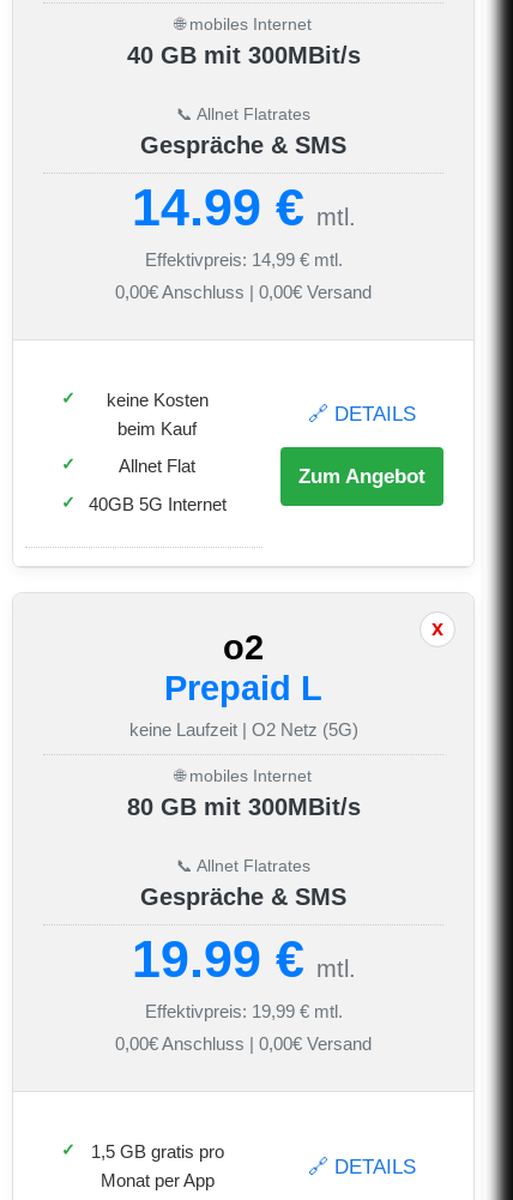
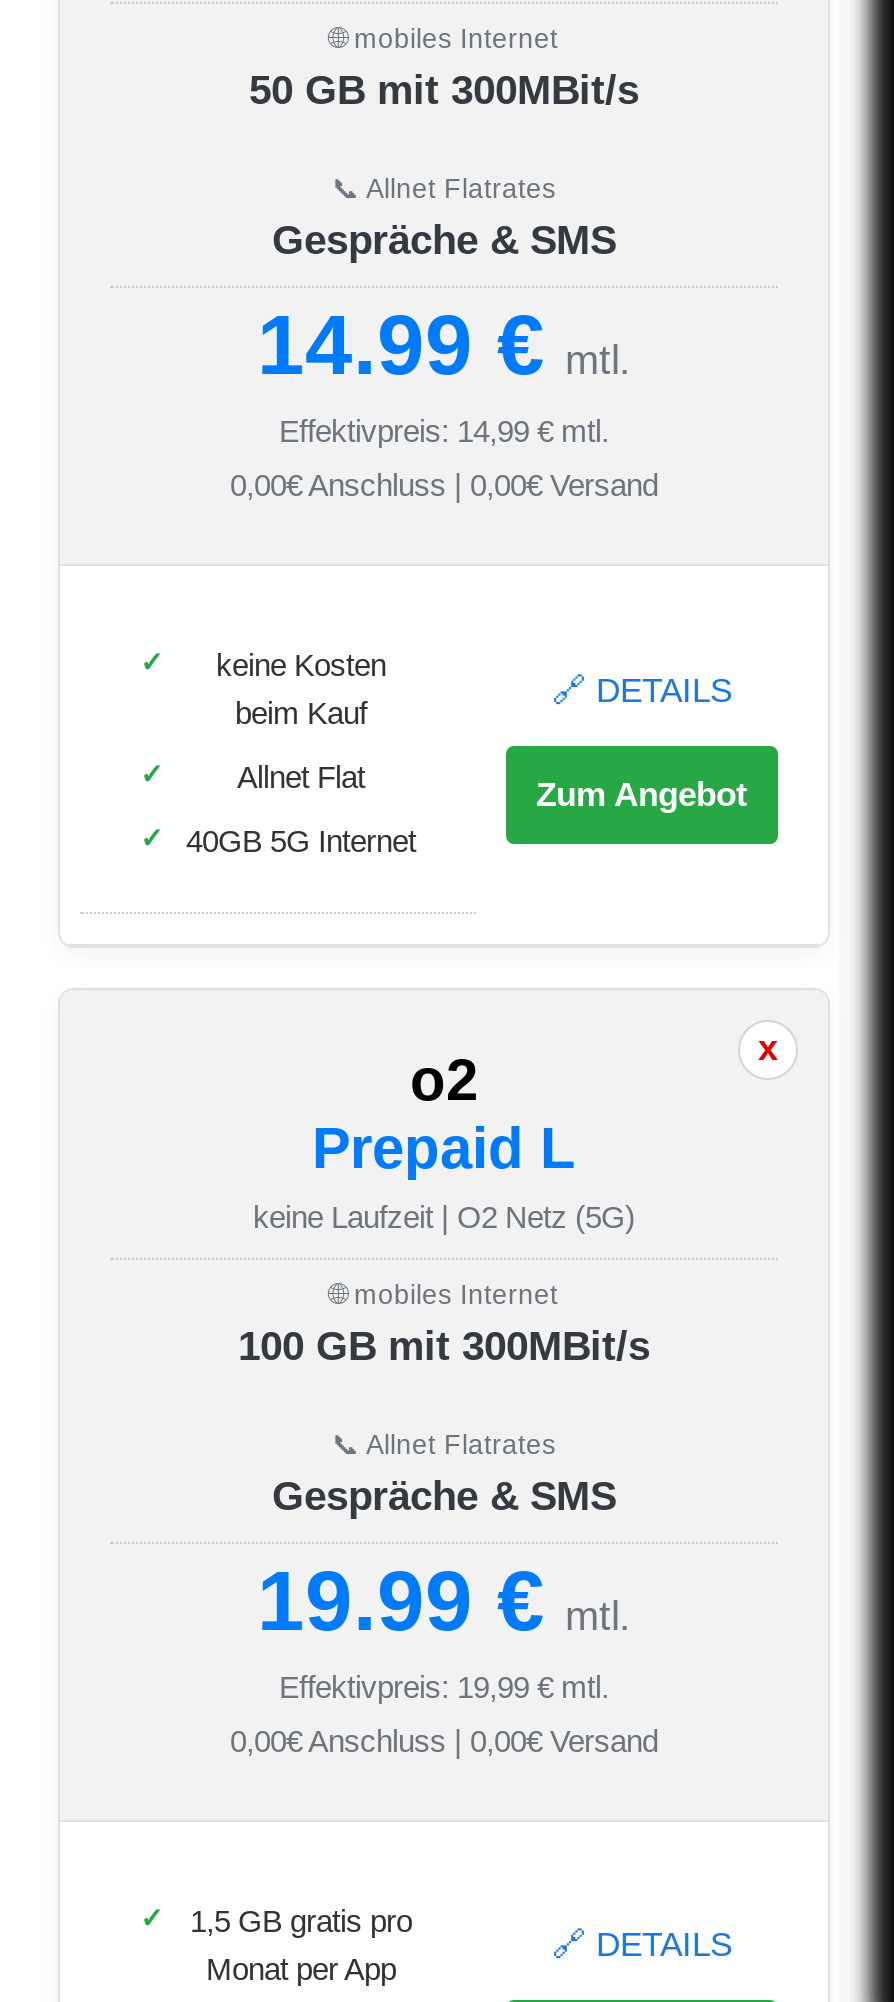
- 40 GB mit 300MBit/s
+ 50 GB mit 300MBit/s

- 80 GB mit 300MBit/s
+ 100 GB mit 300MBit/s
